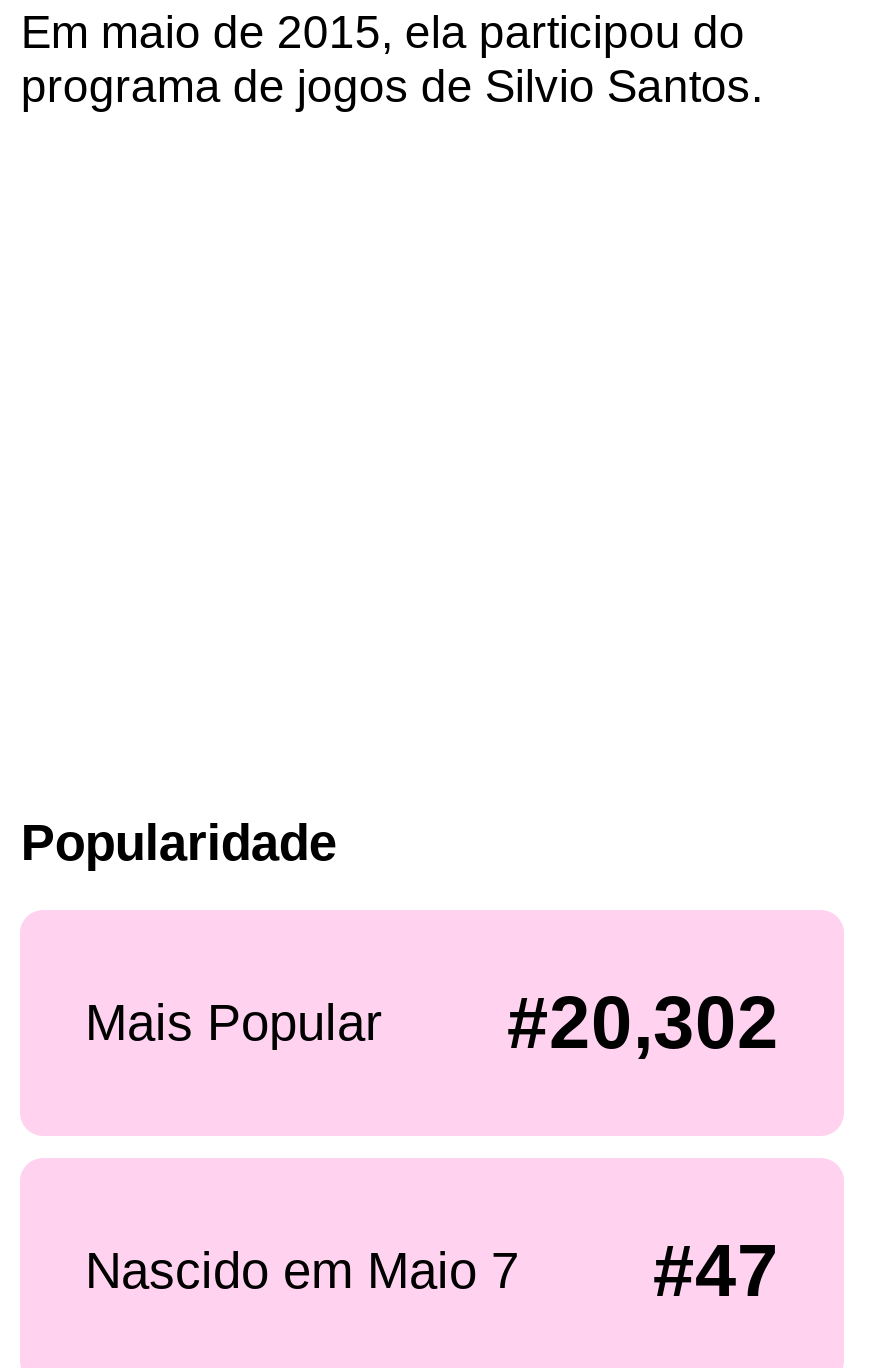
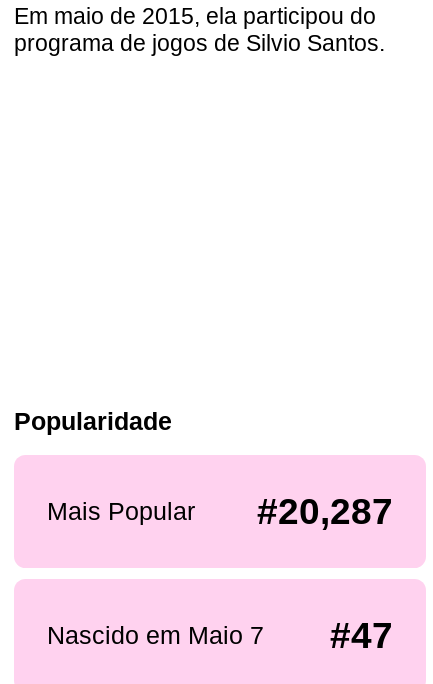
- #20,302
+ #20,287
